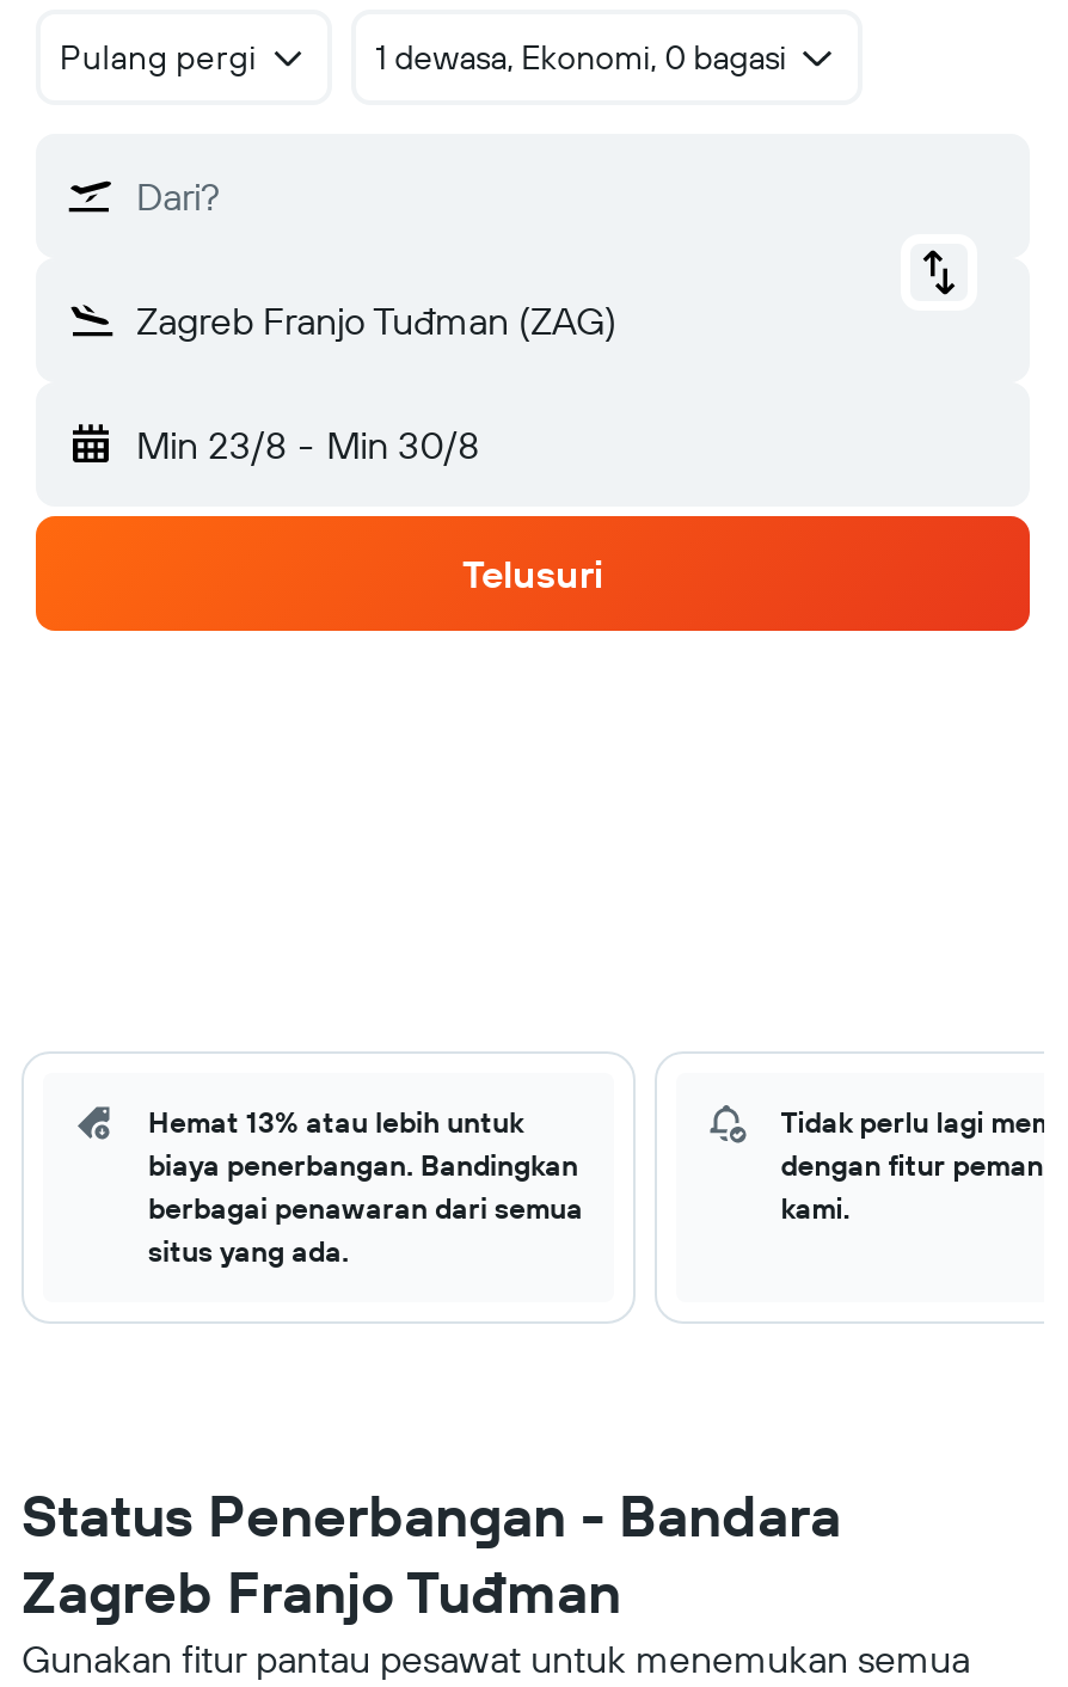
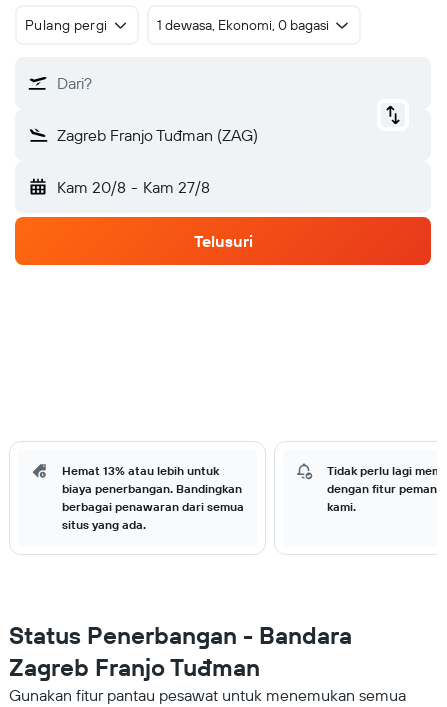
- Min 23/8 - Min 30/8
+ Kam 20/8 - Kam 27/8
